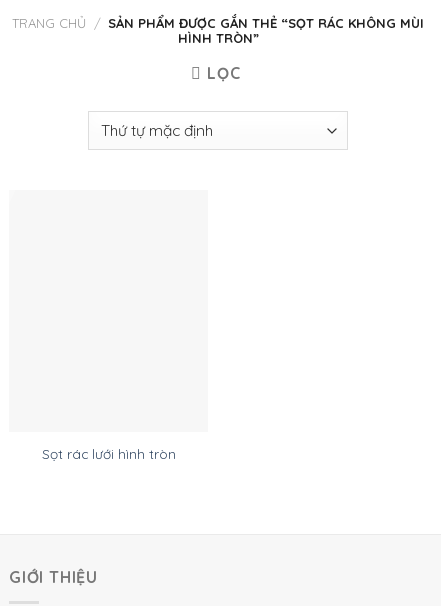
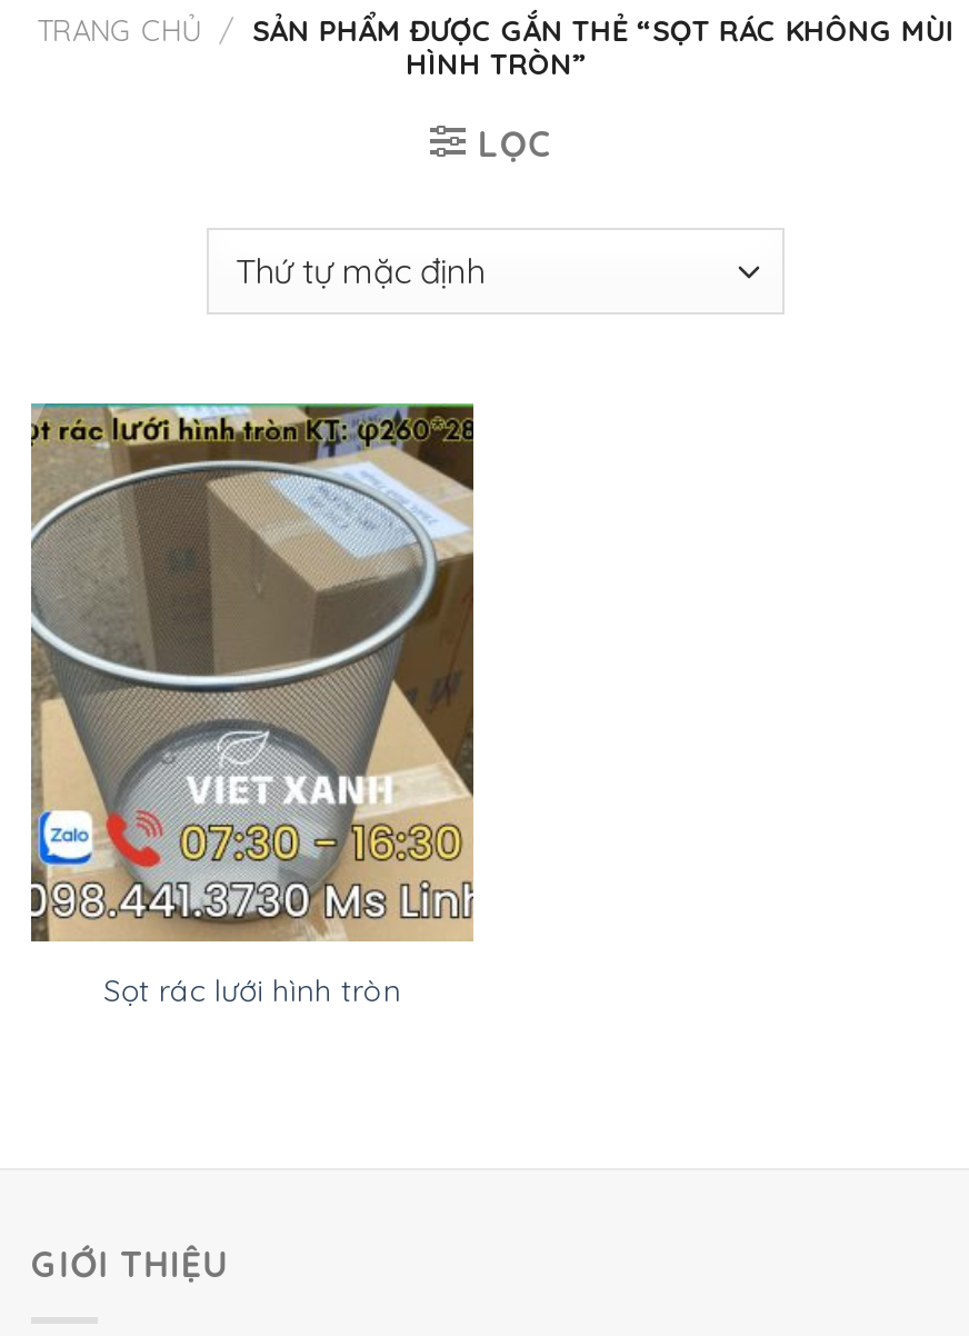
+ [image]
